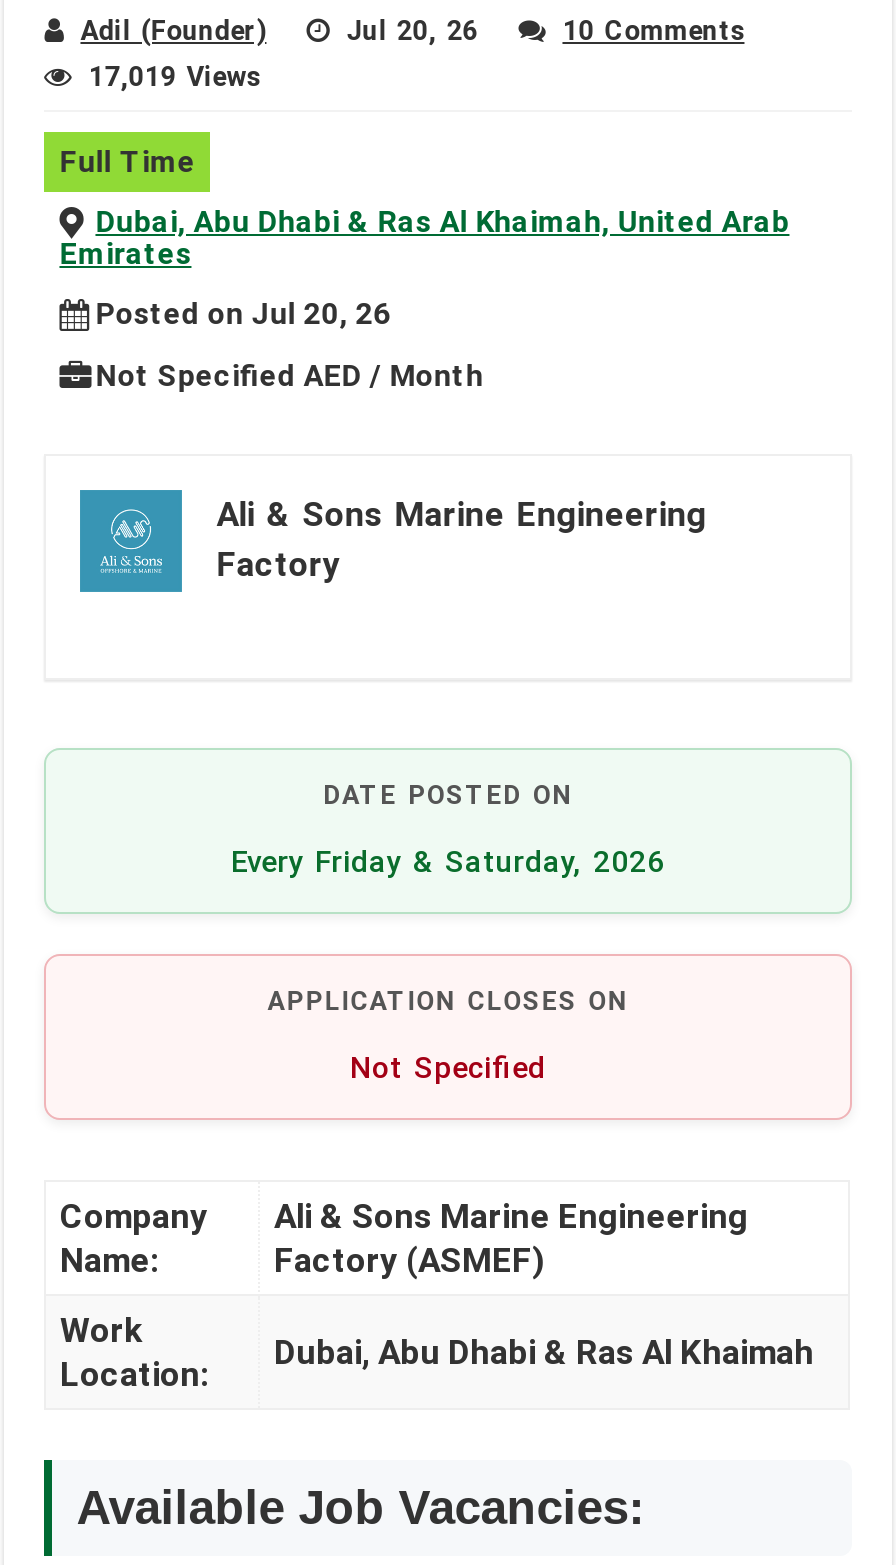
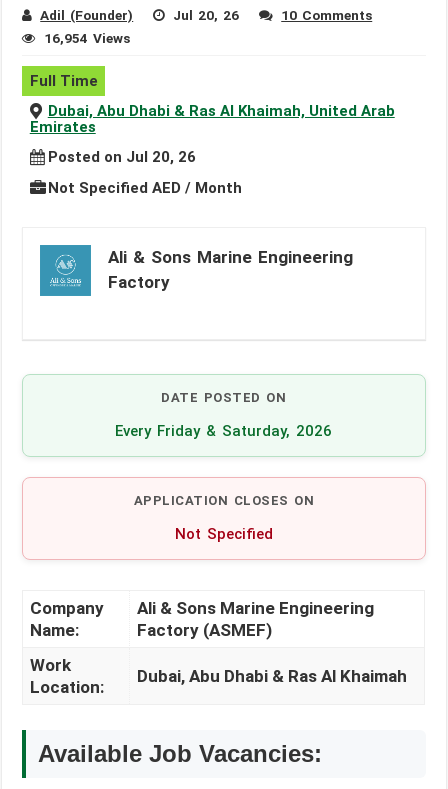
- 17,019 Views
+ 16,954 Views
